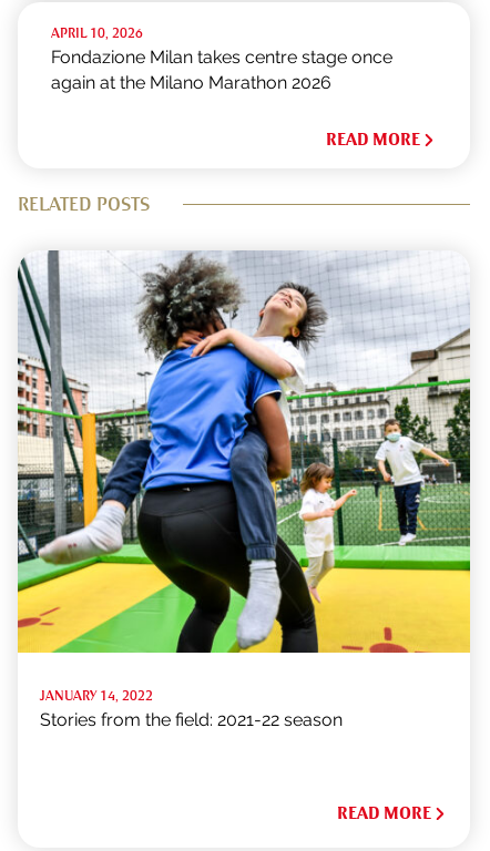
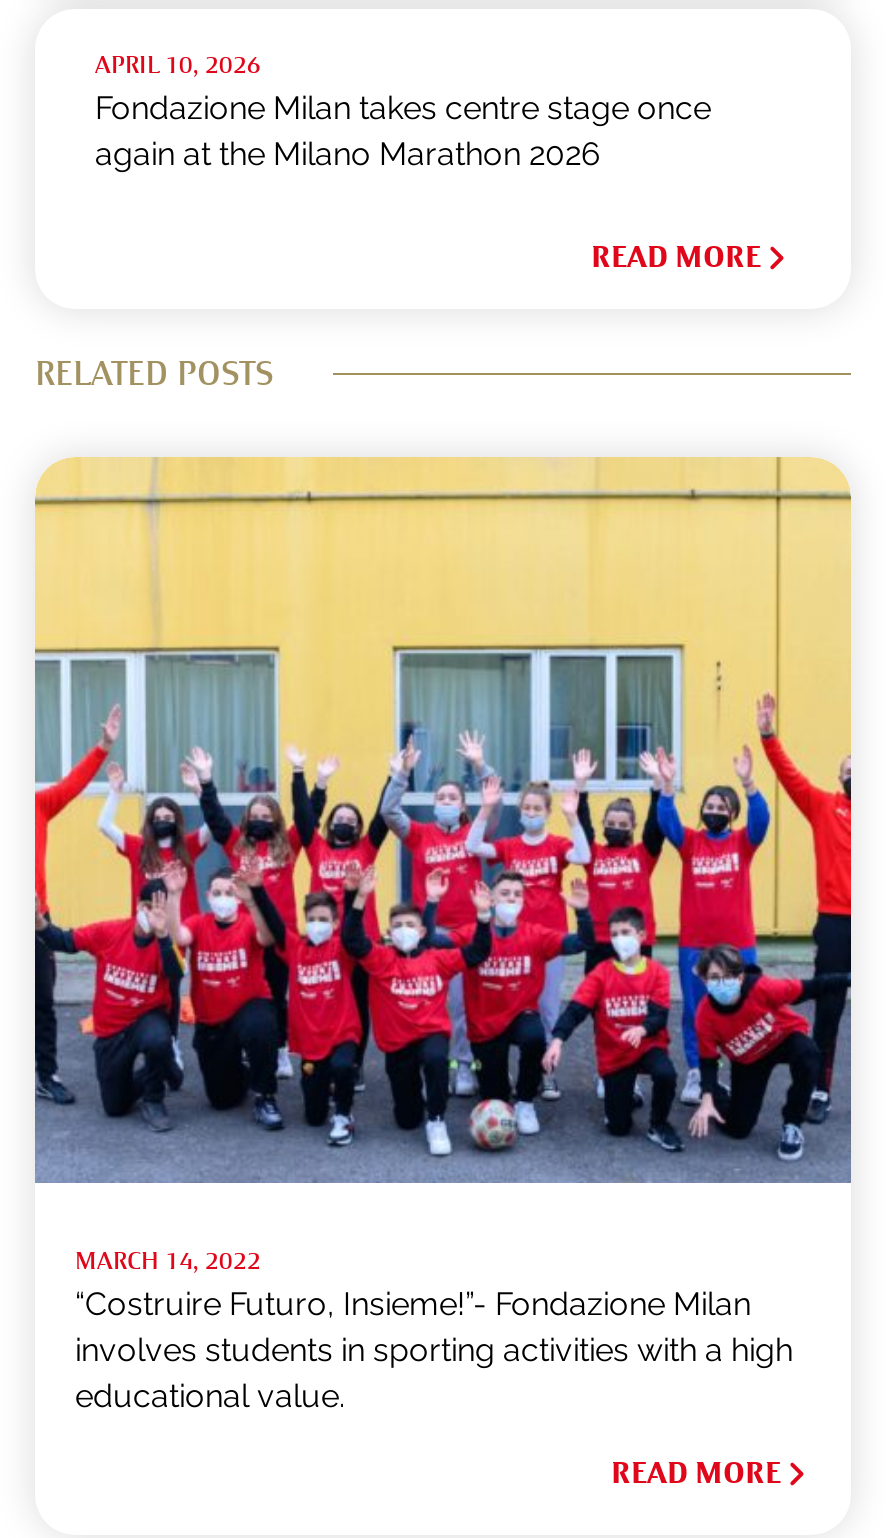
- [image]
- JANUARY 14, 2022
- Stories from the field: 2021-22 season
+ [image]
+ MARCH 14, 2022
+ “Costruire Futuro, Insieme!”- Fondazione Milan
+ involves students in sporting activities with a high
+ educational value.
